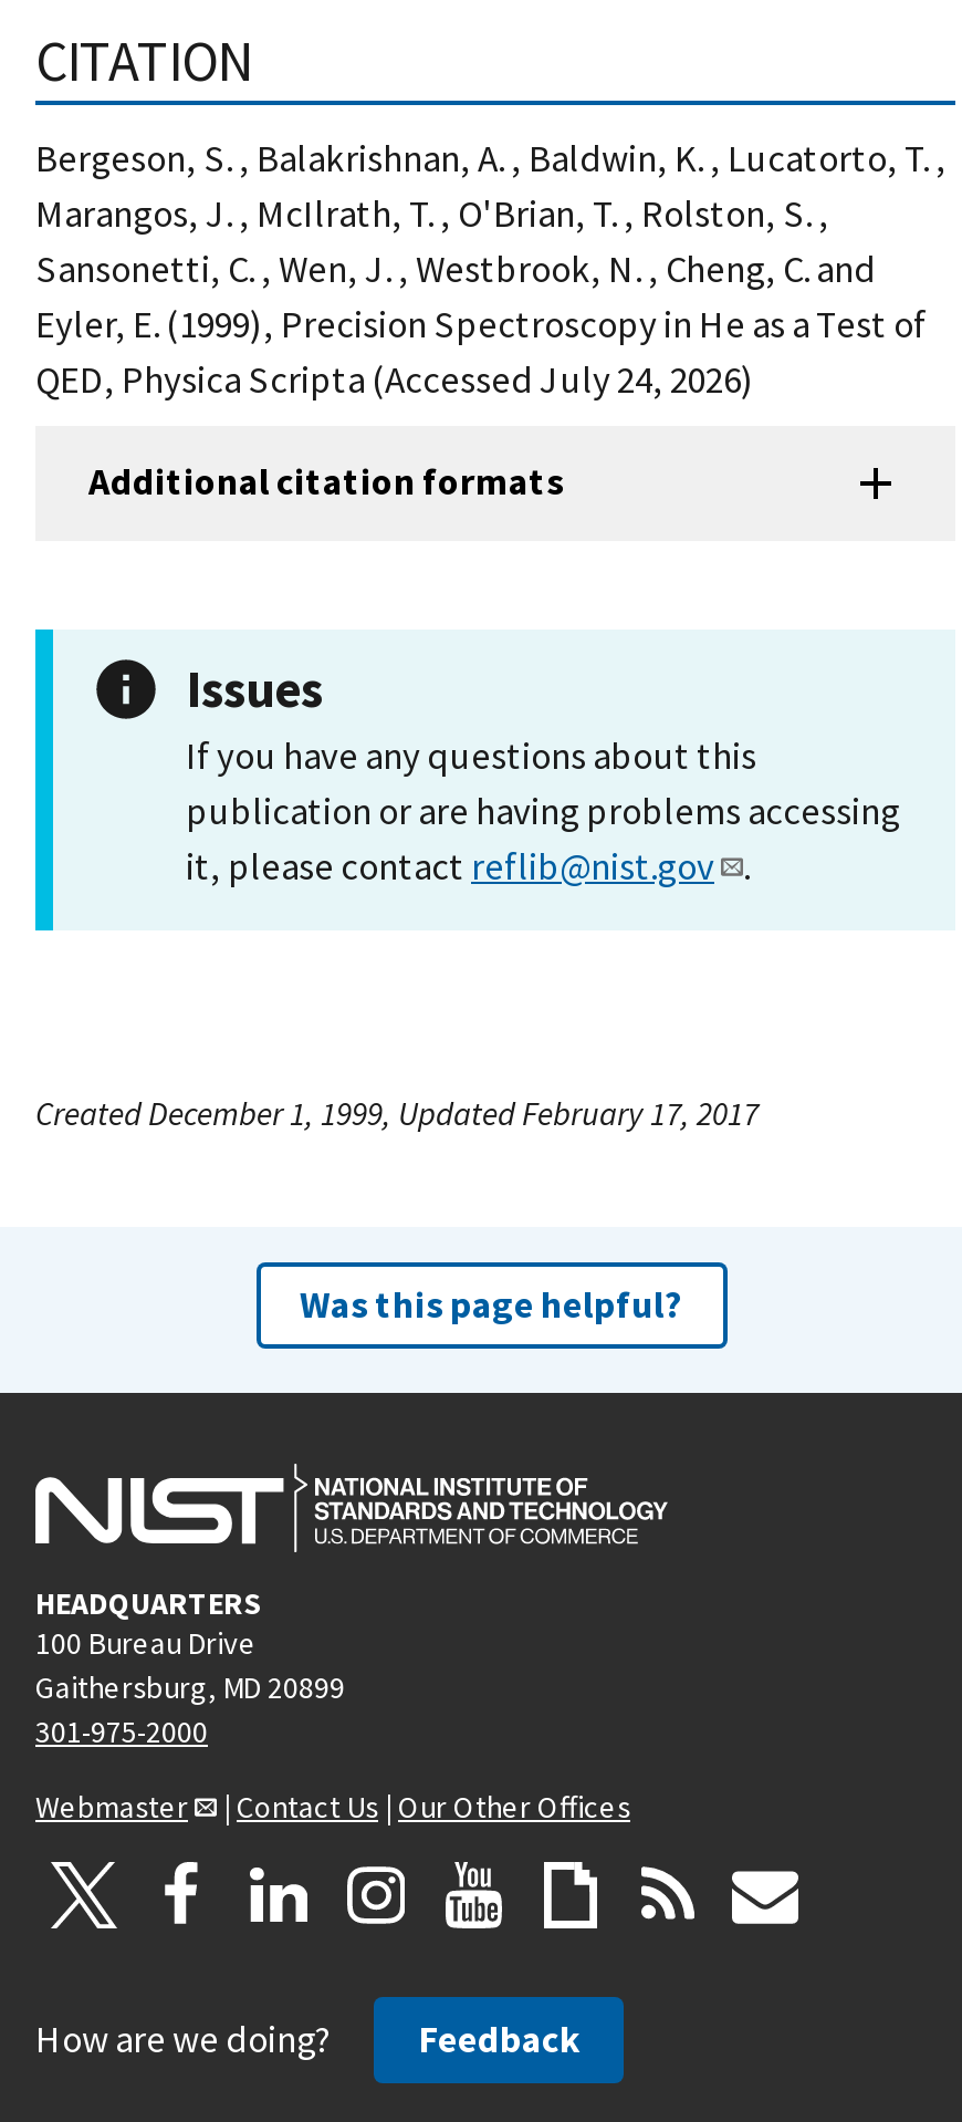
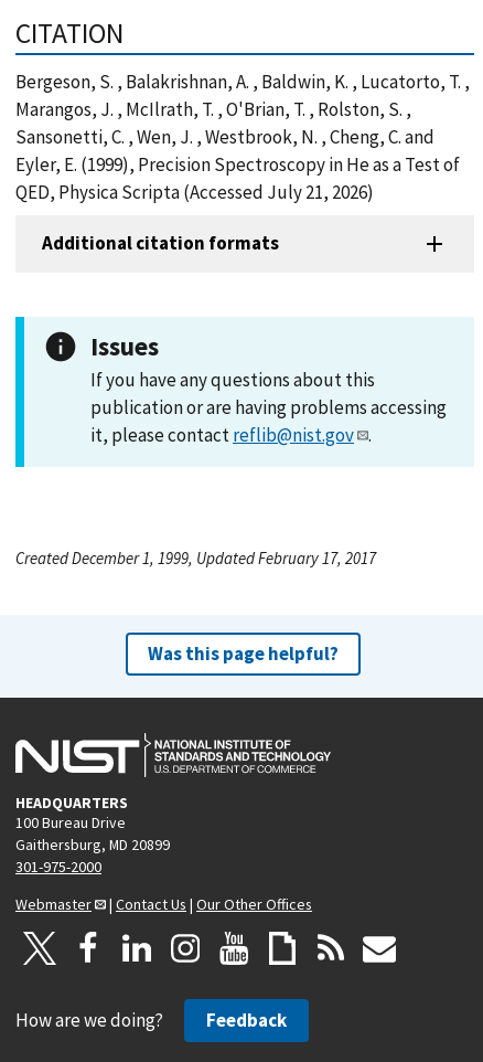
- QED, Physica Scripta (Accessed July 24, 2026)
+ QED, Physica Scripta (Accessed July 21, 2026)
